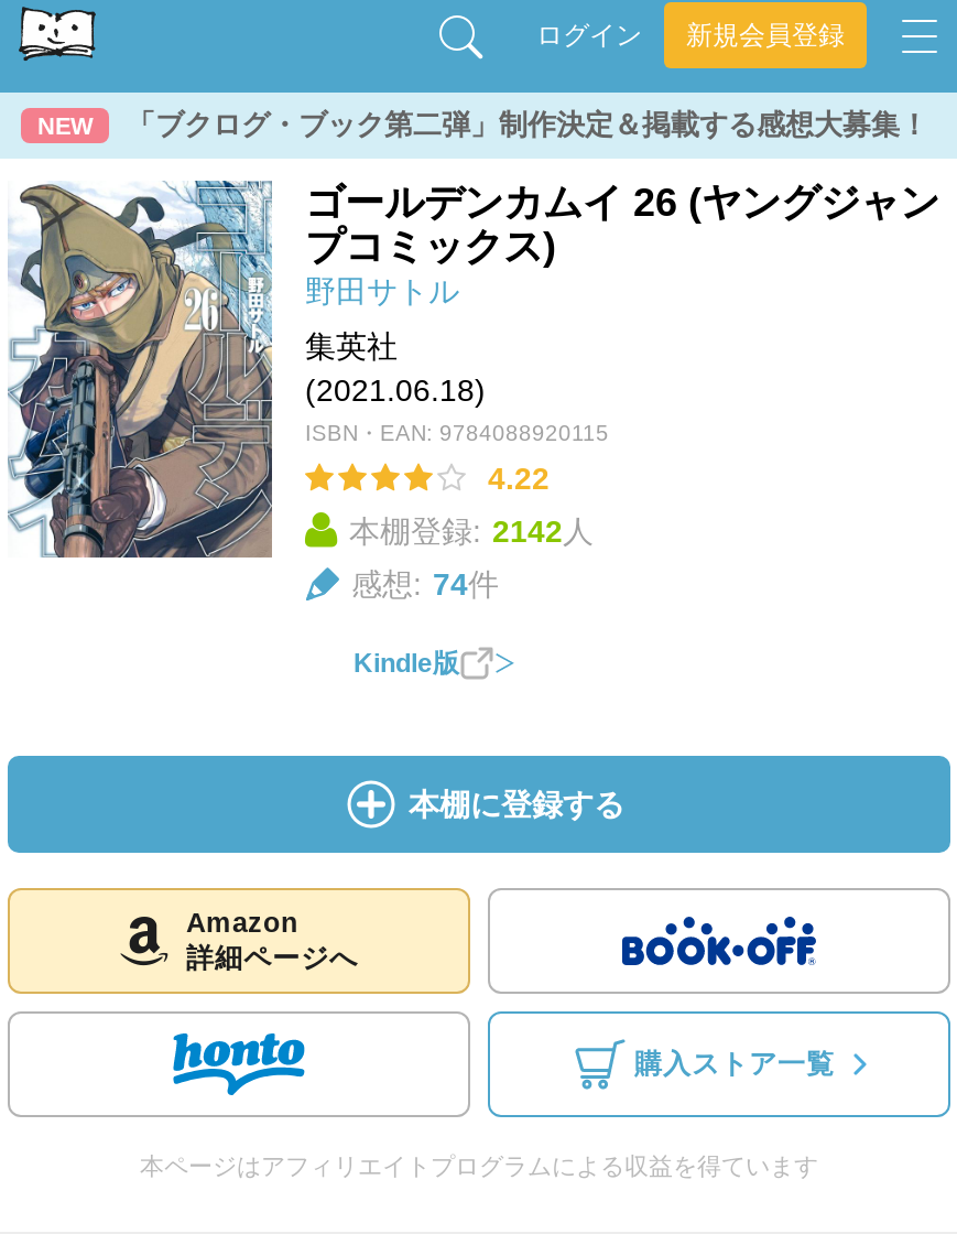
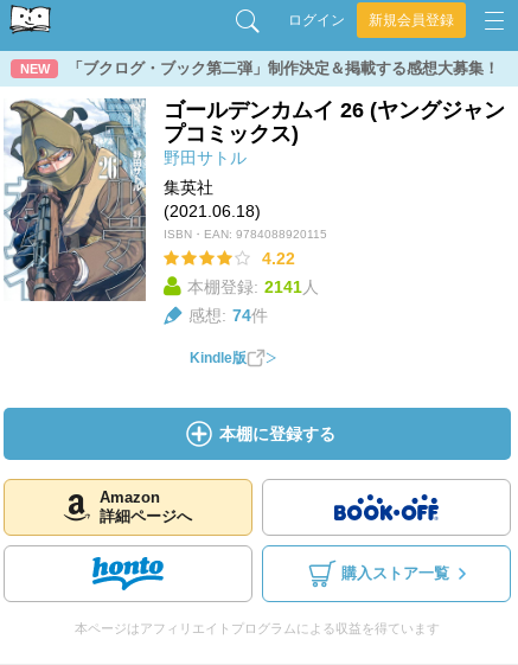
- 本棚登録: 2142人
+ 本棚登録: 2141人
